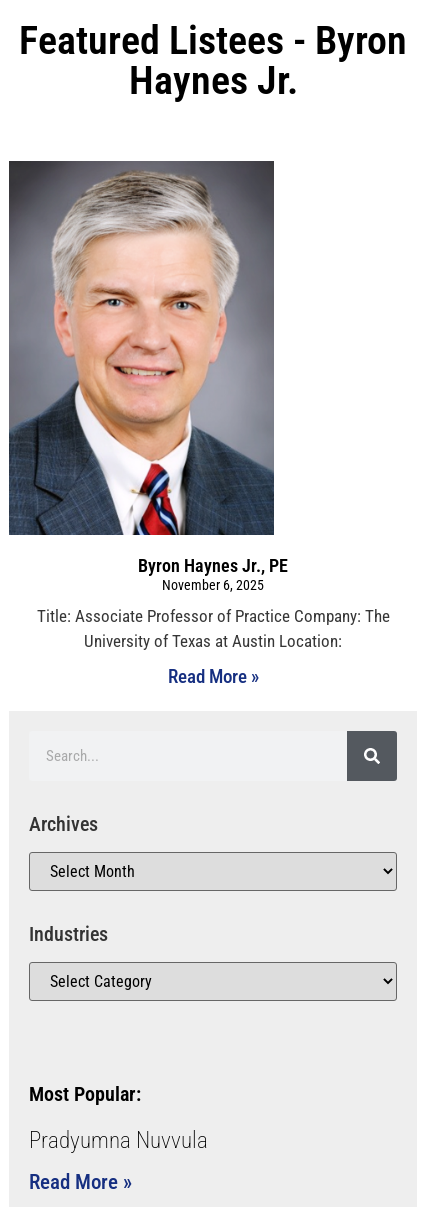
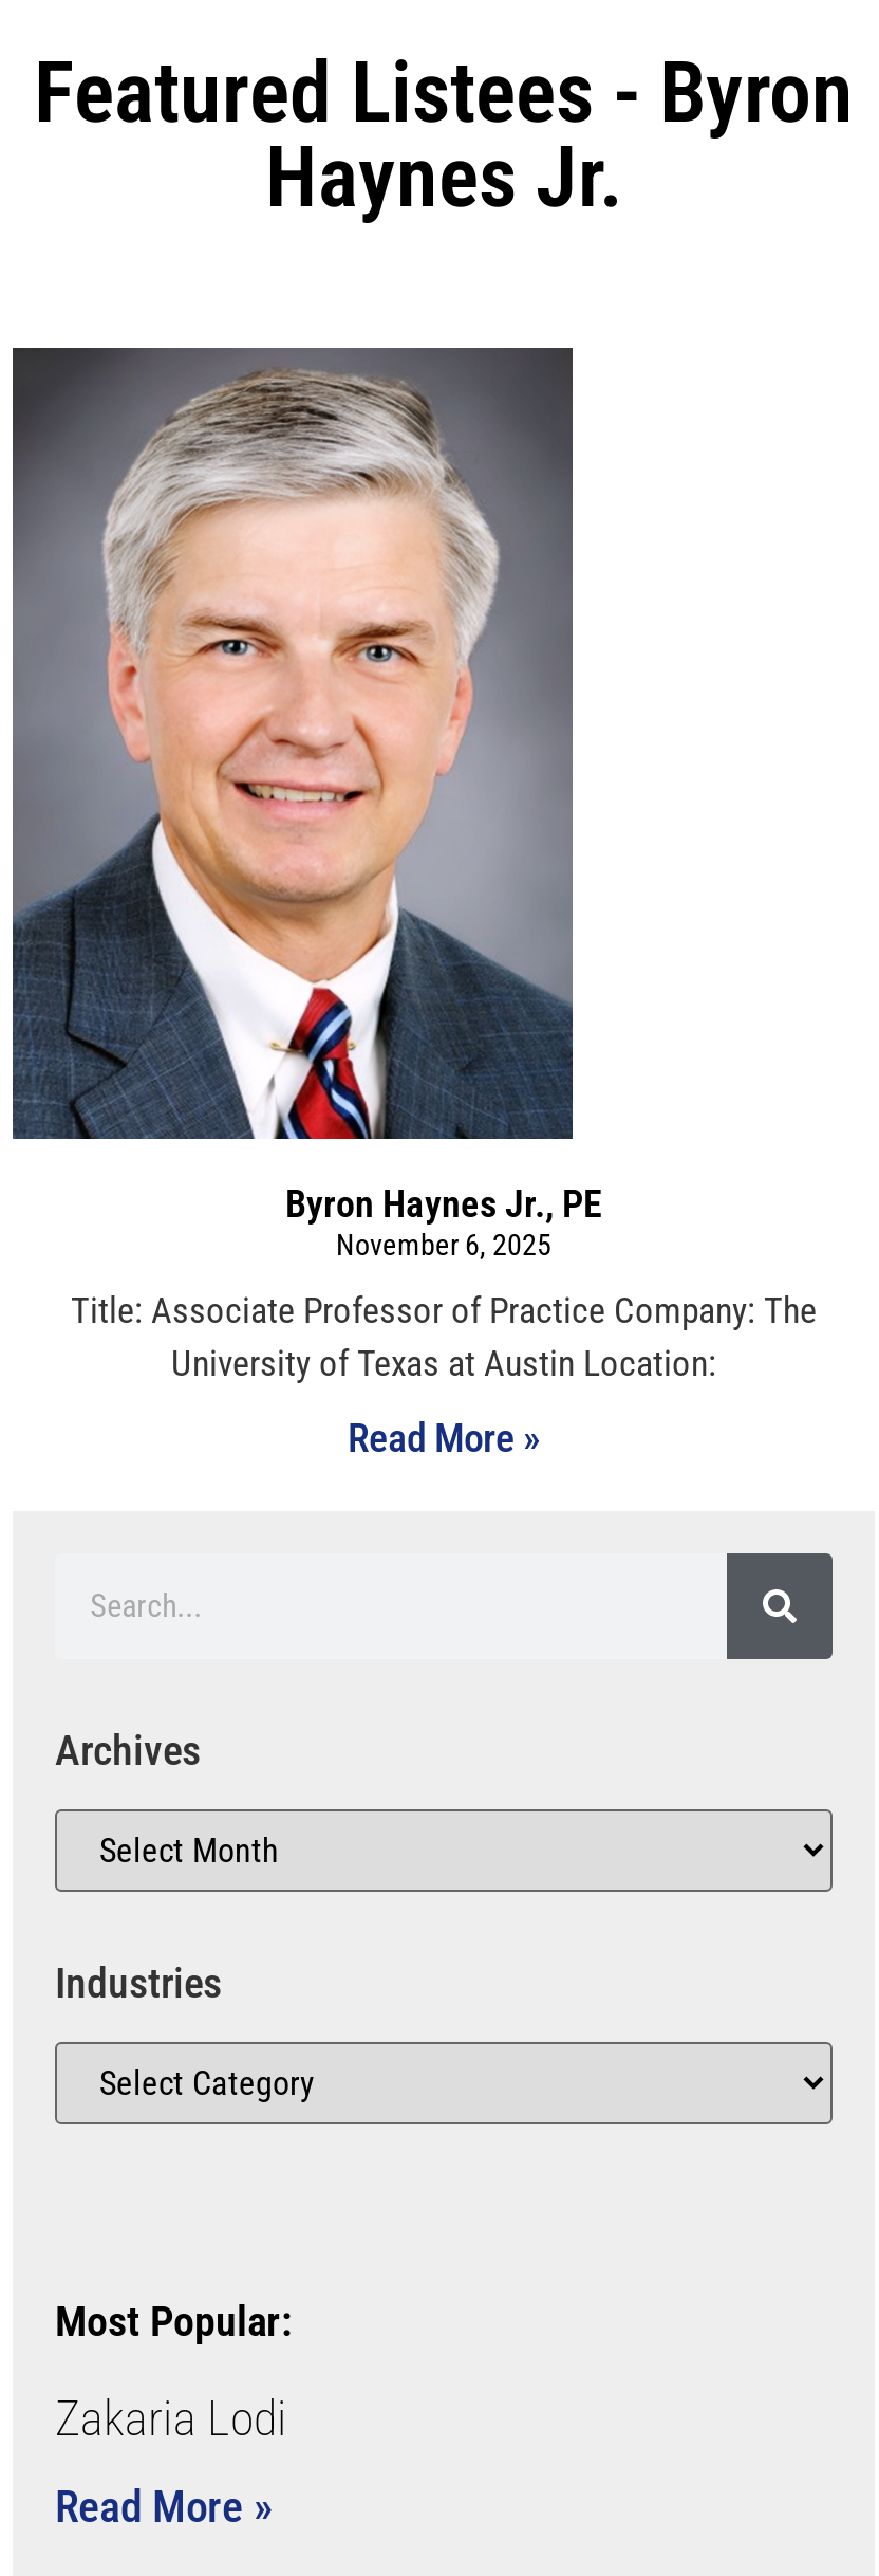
- Pradyumna Nuvvula
+ Zakaria Lodi
